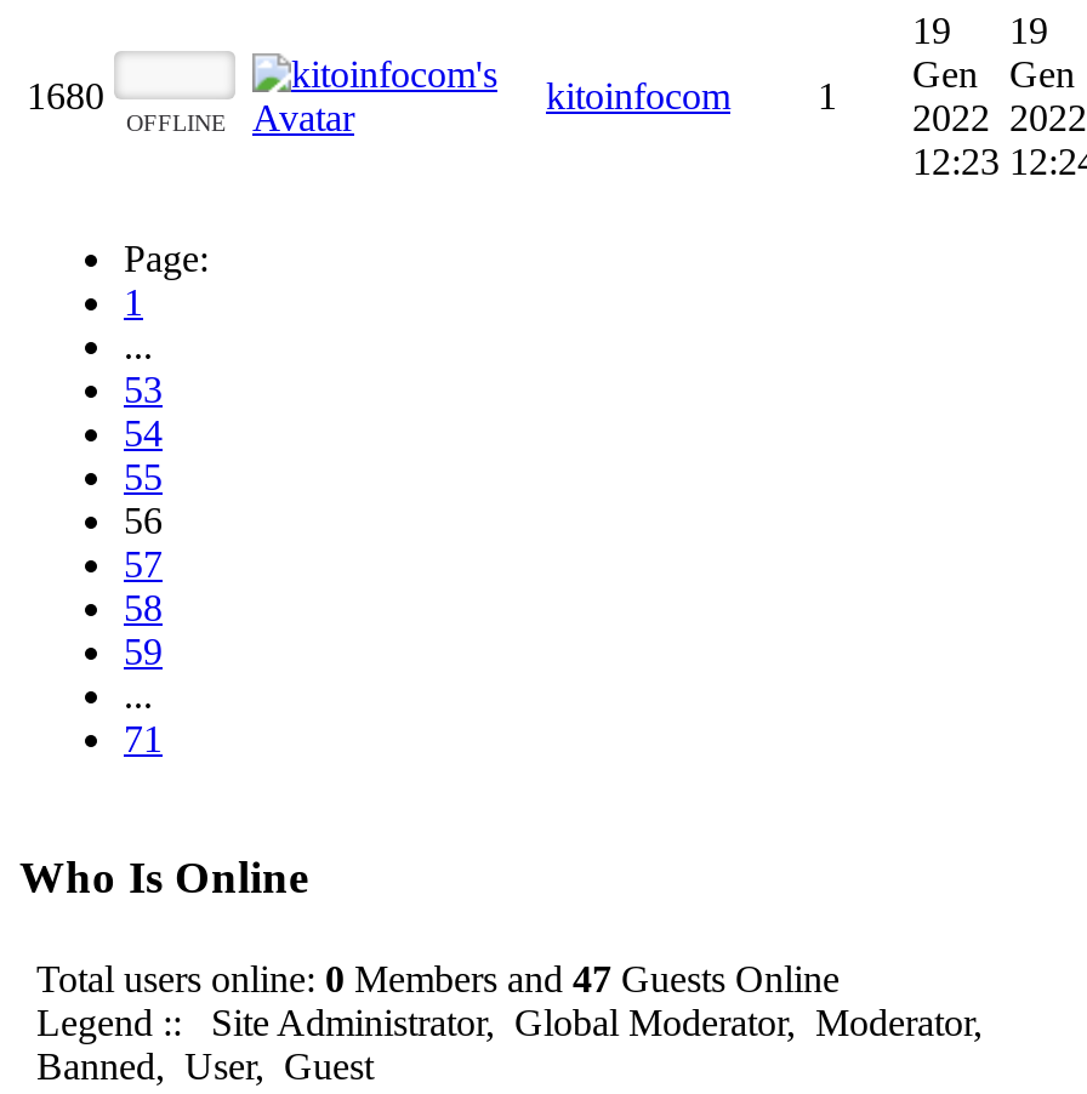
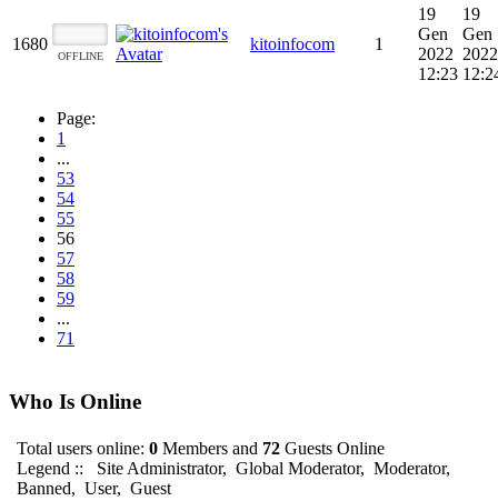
- Total users online: 0 Members and 47 Guests Online
+ Total users online: 0 Members and 72 Guests Online
